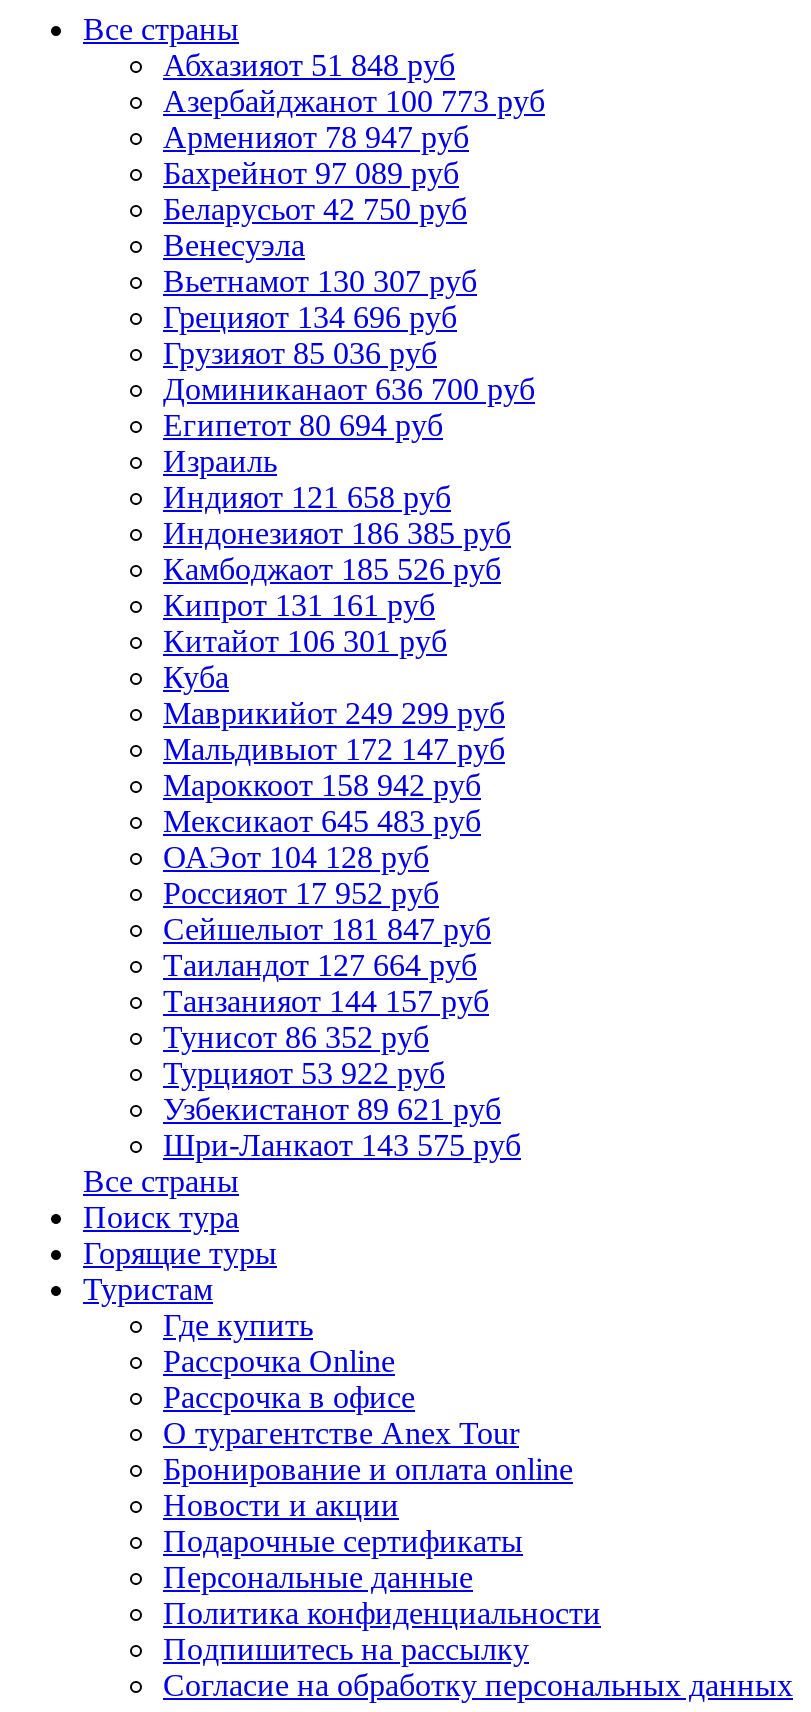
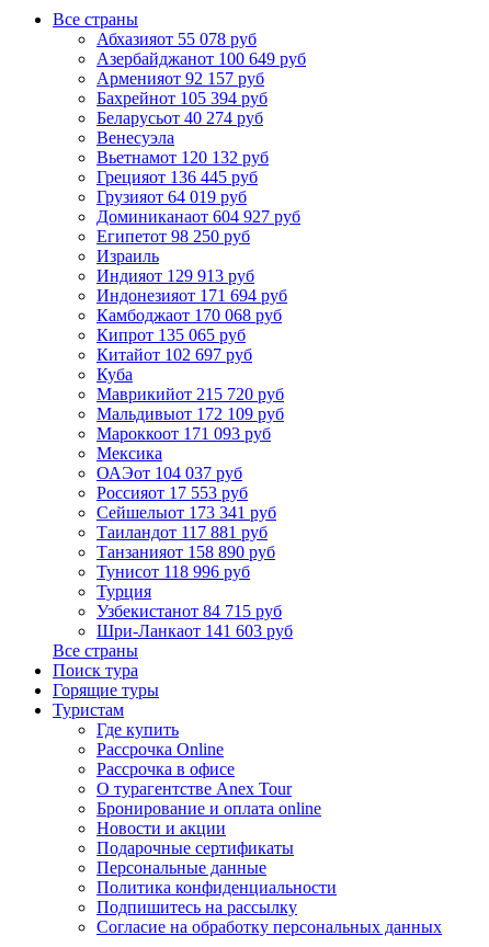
- Абхазияот 51 848 руб
+ Абхазияот 55 078 руб

- Азербайджанот 100 773 руб
+ Азербайджанот 100 649 руб

- Арменияот 78 947 руб
+ Арменияот 92 157 руб

- Бахрейнот 97 089 руб
+ Бахрейнот 105 394 руб

- Беларусьот 42 750 руб
+ Беларусьот 40 274 руб

- Вьетнамот 130 307 руб
+ Вьетнамот 120 132 руб

- Грецияот 134 696 руб
+ Грецияот 136 445 руб

- Грузияот 85 036 руб
+ Грузияот 64 019 руб

- Доминиканаот 636 700 руб
+ Доминиканаот 604 927 руб

- Египетот 80 694 руб
+ Египетот 98 250 руб

- Индияот 121 658 руб
+ Индияот 129 913 руб

- Индонезияот 186 385 руб
+ Индонезияот 171 694 руб

- Камбоджаот 185 526 руб
+ Камбоджаот 170 068 руб

- Кипрот 131 161 руб
+ Кипрот 135 065 руб

- Китайот 106 301 руб
+ Китайот 102 697 руб

- Маврикийот 249 299 руб
- Мальдивыот 172 147 руб
- Мароккоот 158 942 руб
- Мексикаот 645 483 руб
- ОАЭот 104 128 руб
- Россияот 17 952 руб
- Сейшелыот 181 847 руб
- Таиландот 127 664 руб
- Танзанияот 144 157 руб
- Тунисот 86 352 руб
- Турцияот 53 922 руб
- Узбекистанот 89 621 руб
- Шри-Ланкаот 143 575 руб
+ Маврикийот 215 720 руб
+ Мальдивыот 172 109 руб
+ Мароккоот 171 093 руб
+ Мексика
+ ОАЭот 104 037 руб
+ Россияот 17 553 руб
+ Сейшелыот 173 341 руб
+ Таиландот 117 881 руб
+ Танзанияот 158 890 руб
+ Тунисот 118 996 руб
+ Турция
+ Узбекистанот 84 715 руб
+ Шри-Ланкаот 141 603 руб
